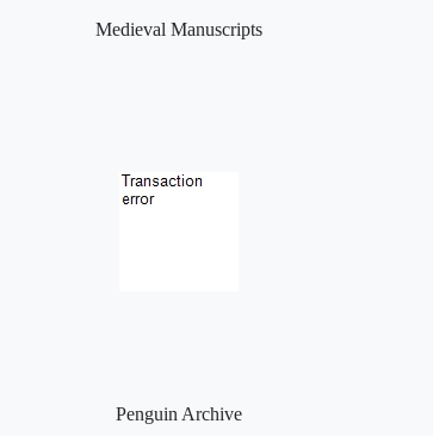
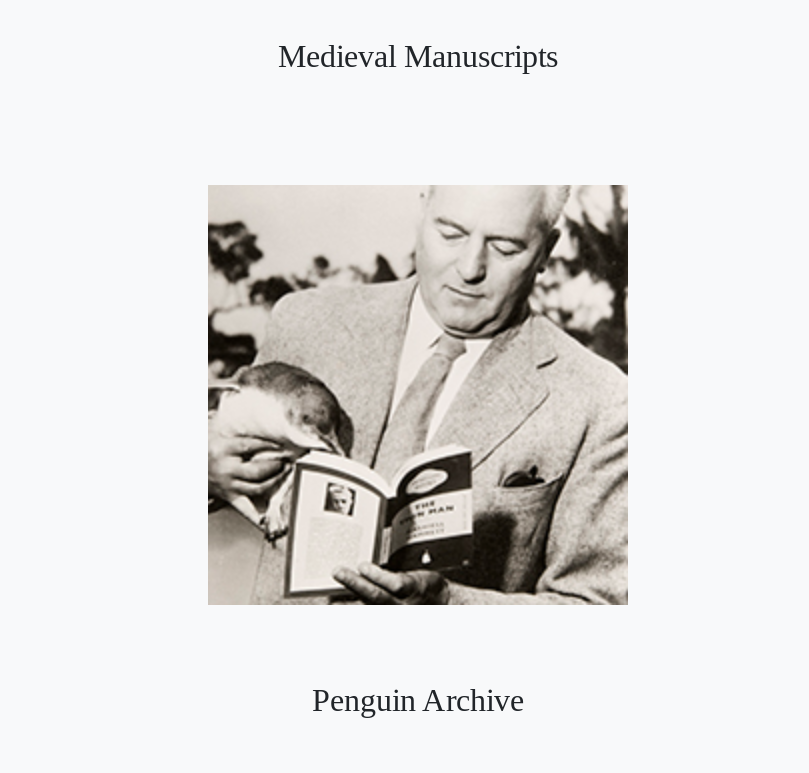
+ [image]
